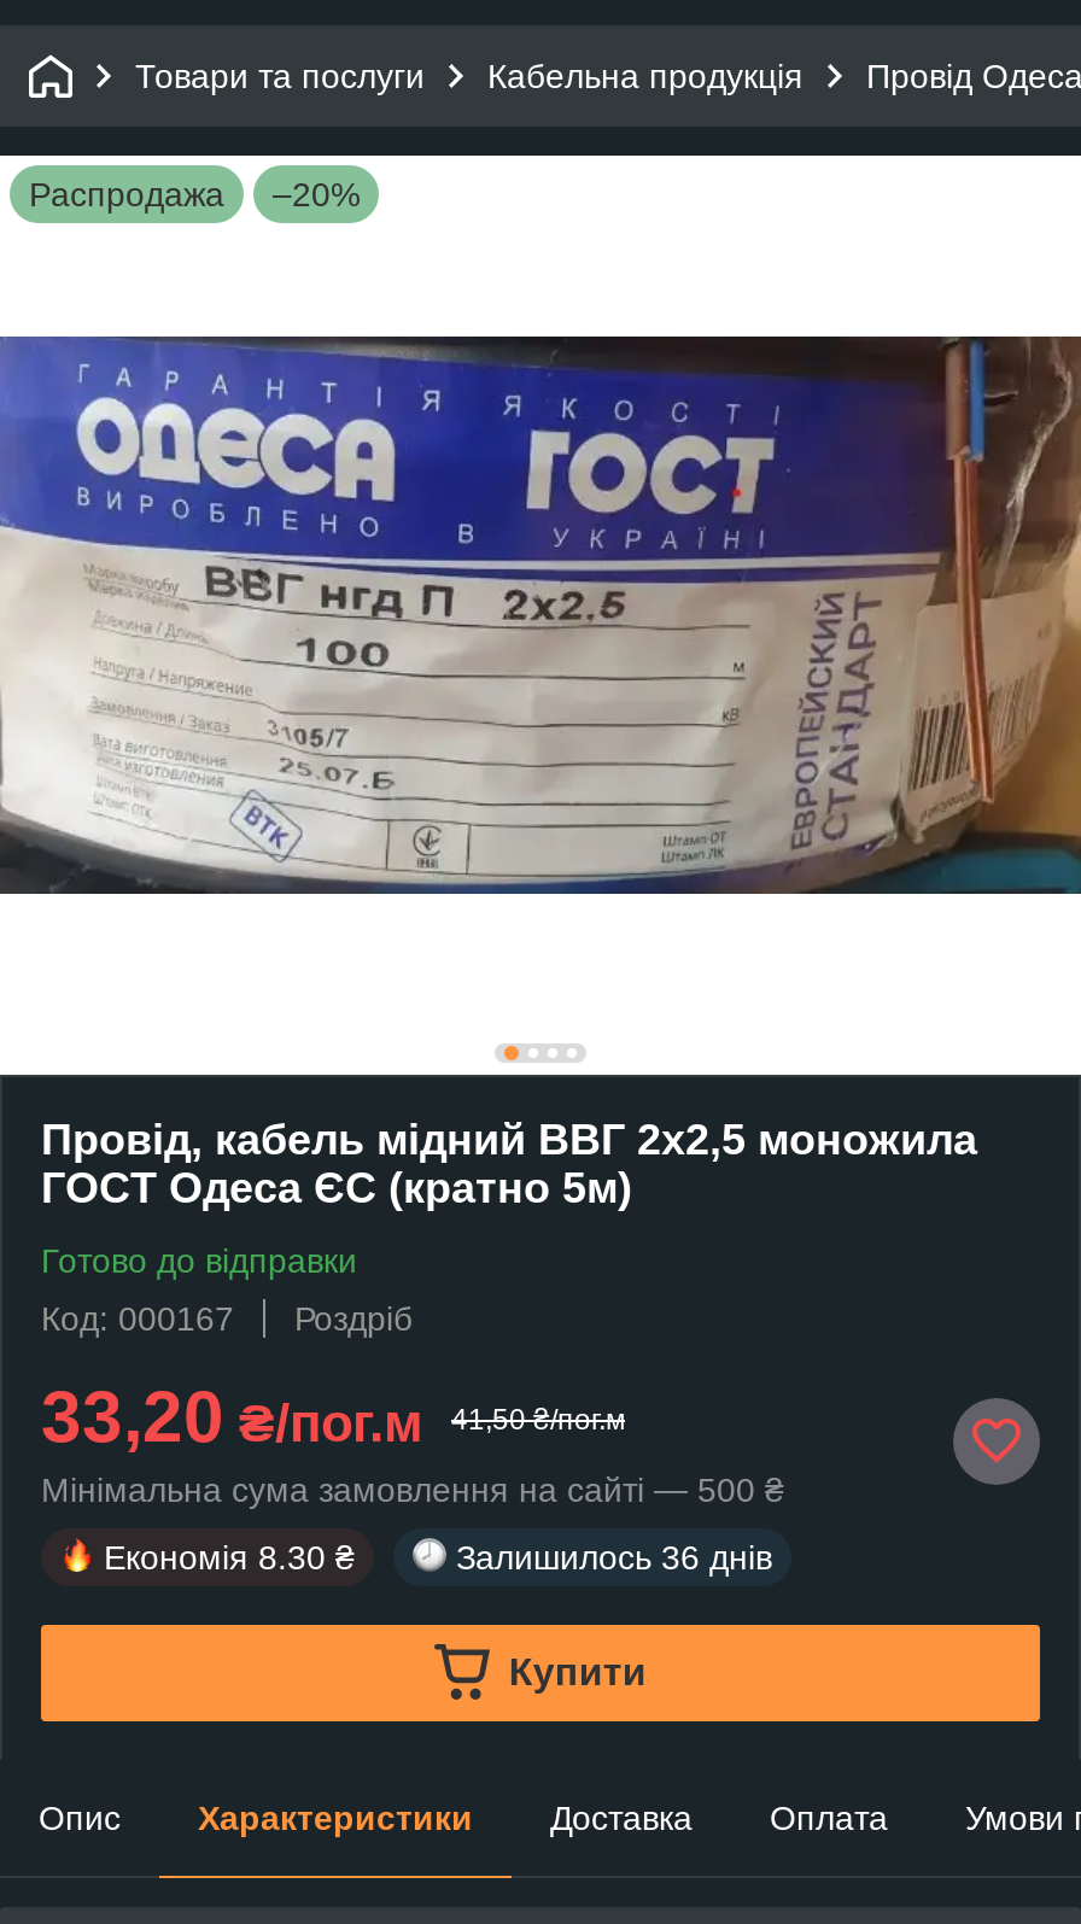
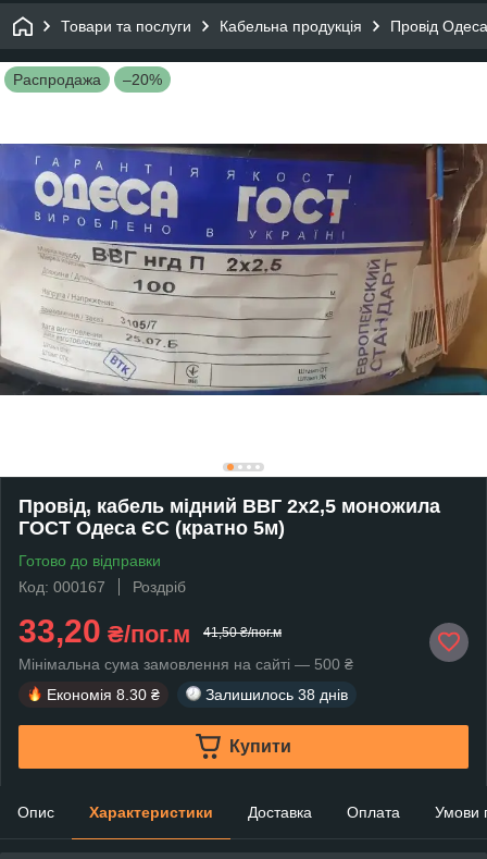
- Залишилось 36 днів
+ Залишилось 38 днів
